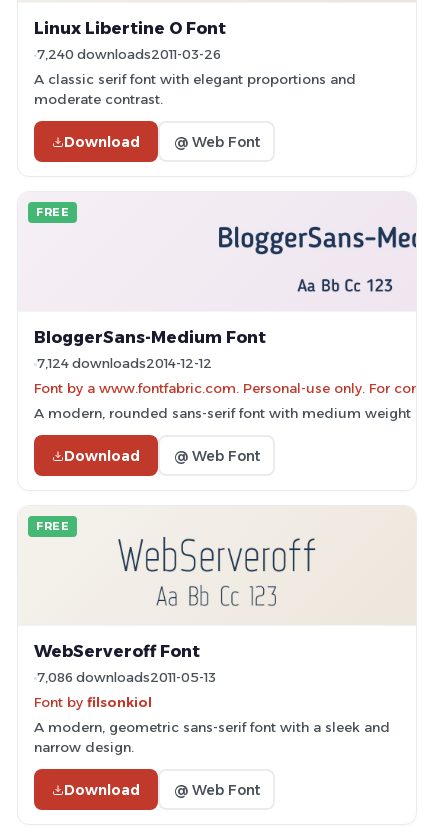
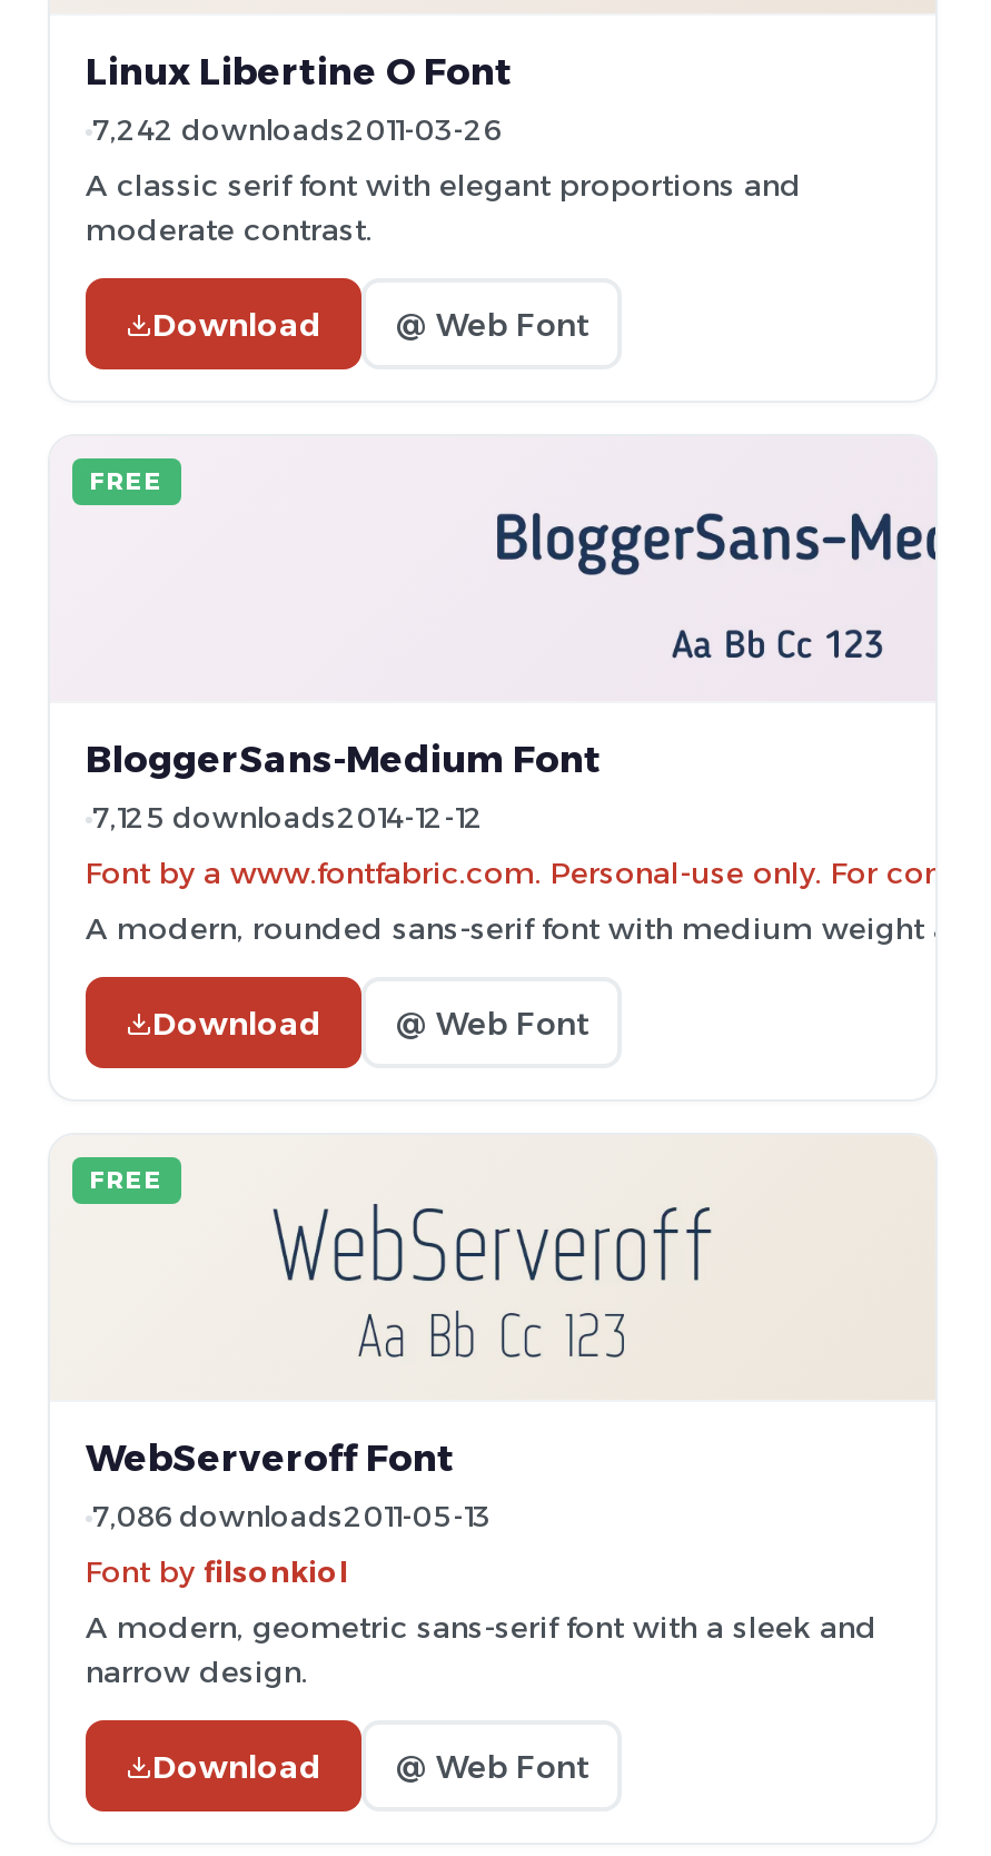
- 7,240 downloads2011-03-26
+ 7,242 downloads2011-03-26

- 7,124 downloads2014-12-12
+ 7,125 downloads2014-12-12
